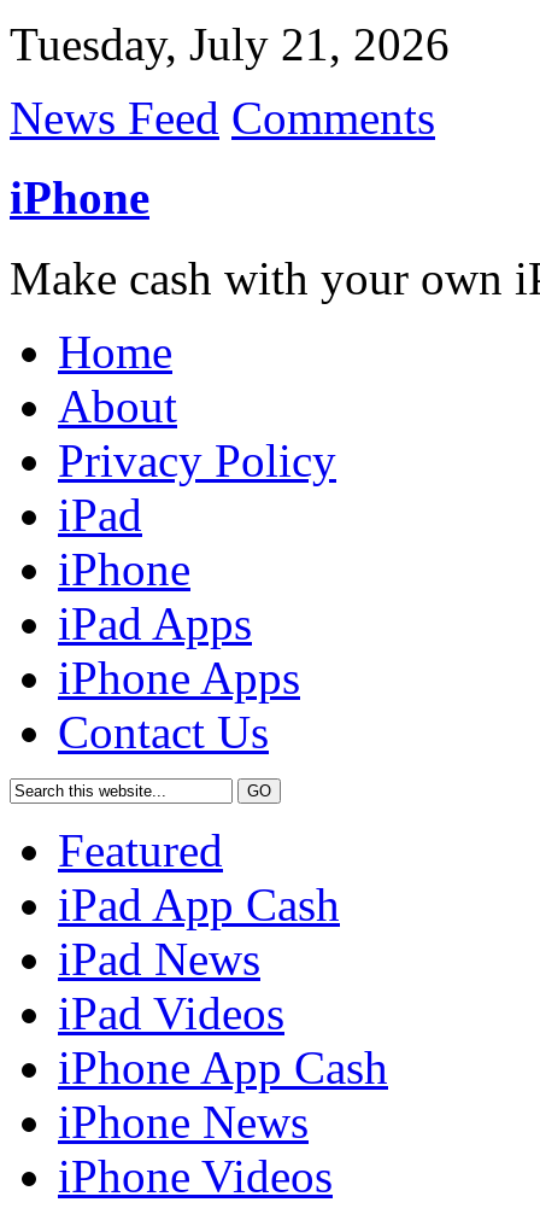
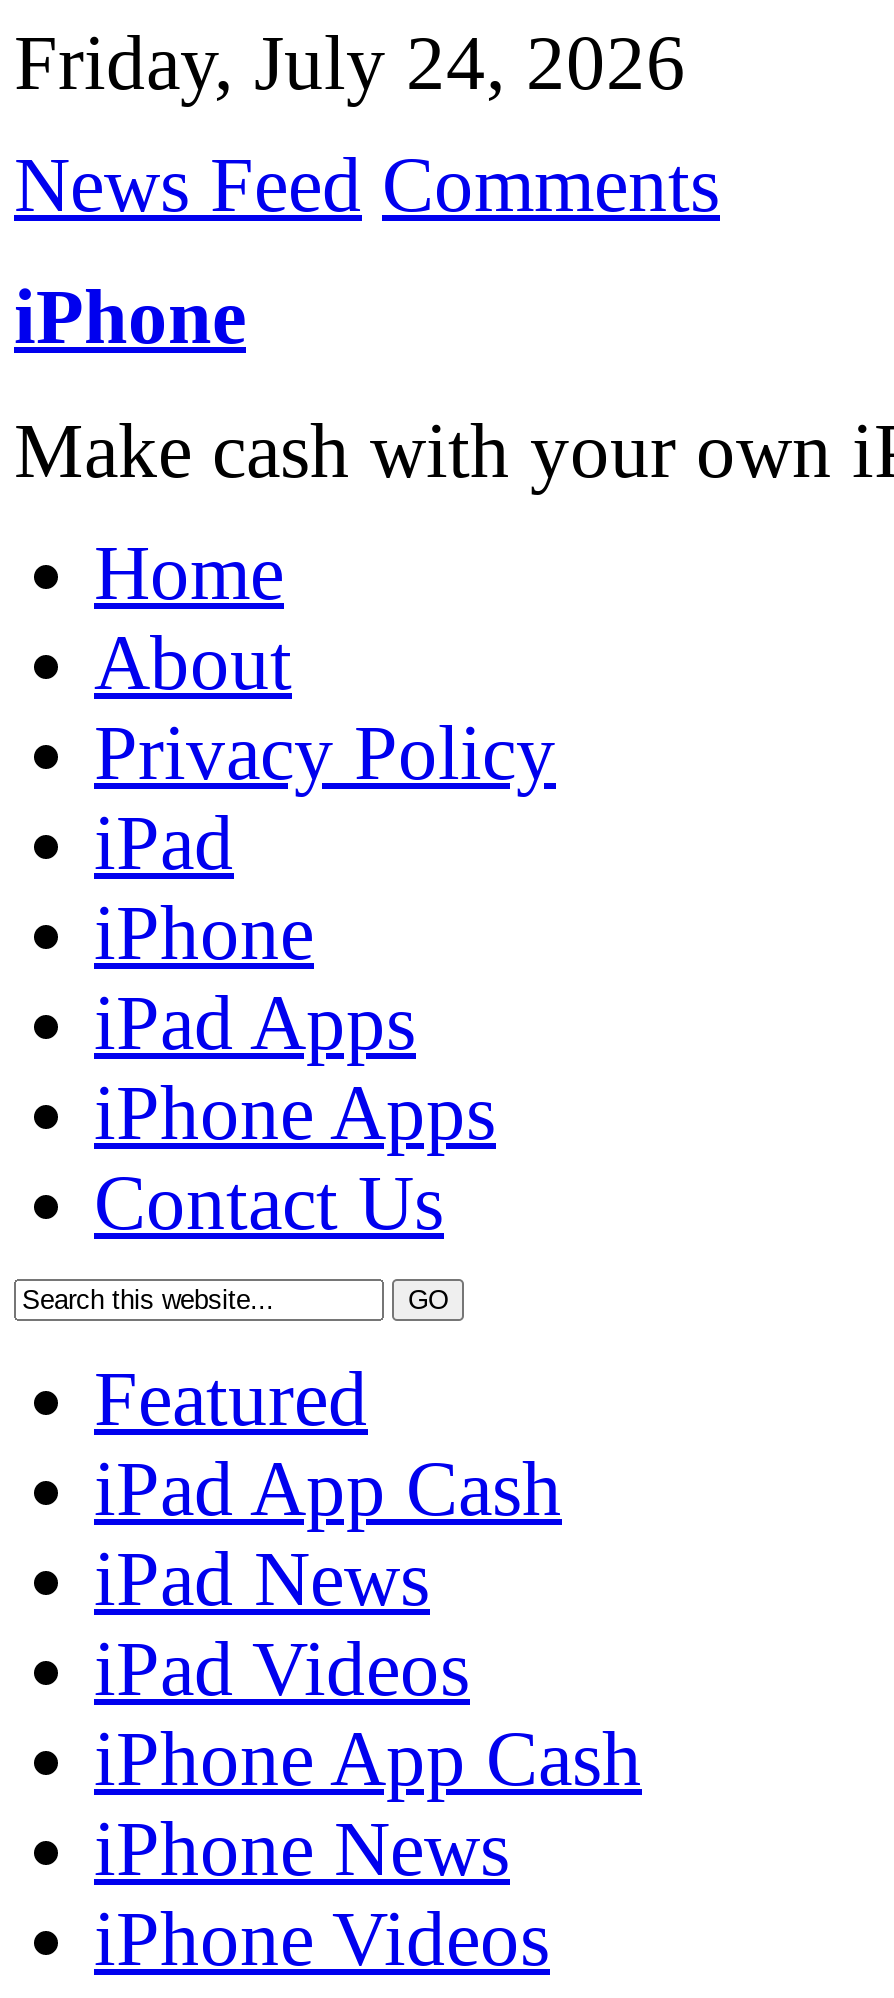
- Tuesday, July 21, 2026
+ Friday, July 24, 2026
